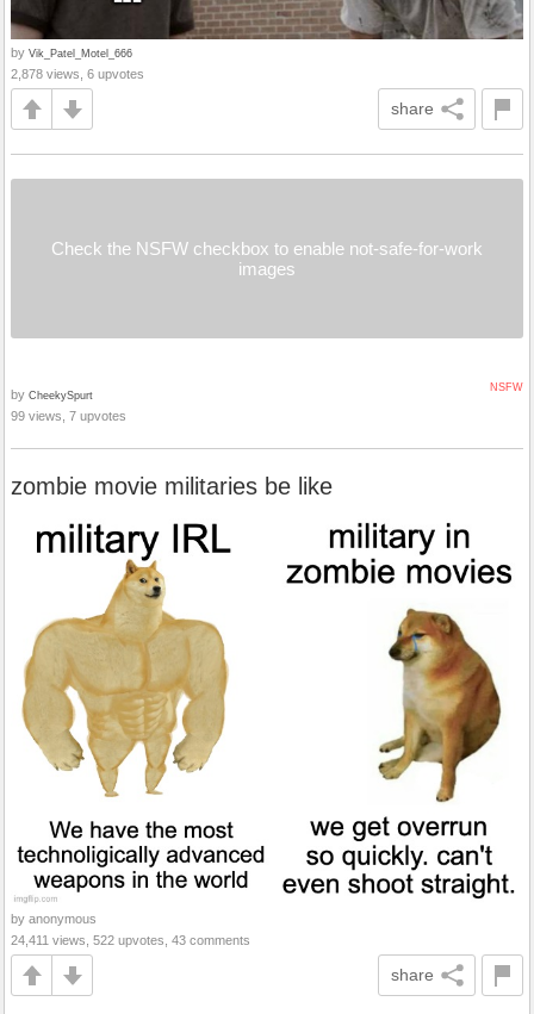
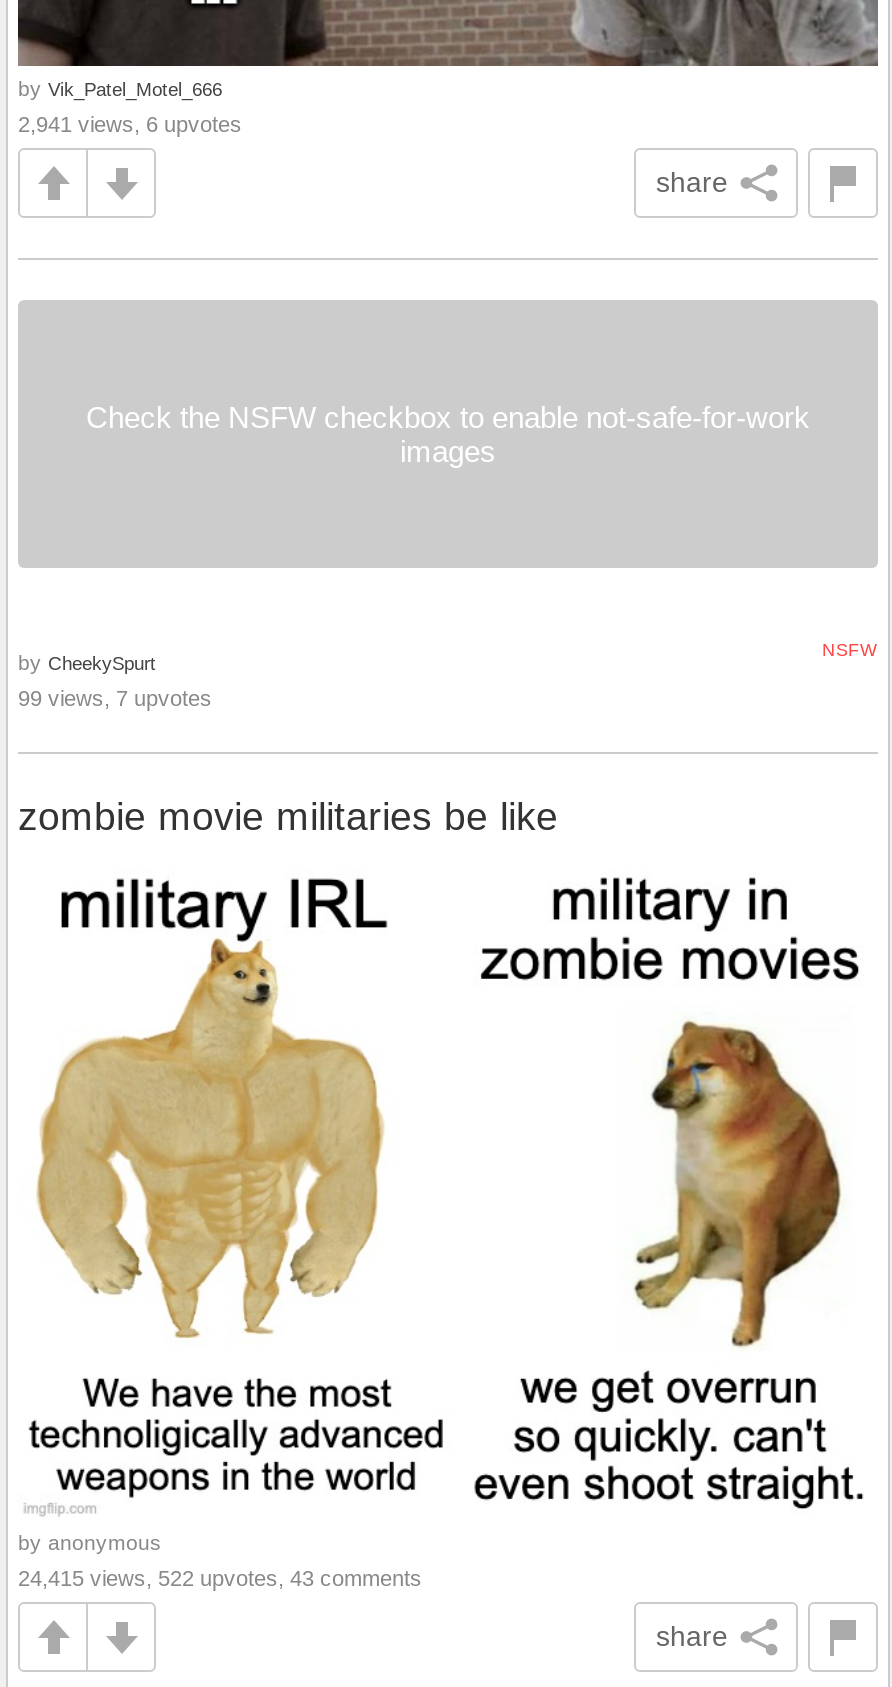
- 2,878 views, 6 upvotes
+ 2,941 views, 6 upvotes

- 24,411 views, 522 upvotes, 43 comments
+ 24,415 views, 522 upvotes, 43 comments
